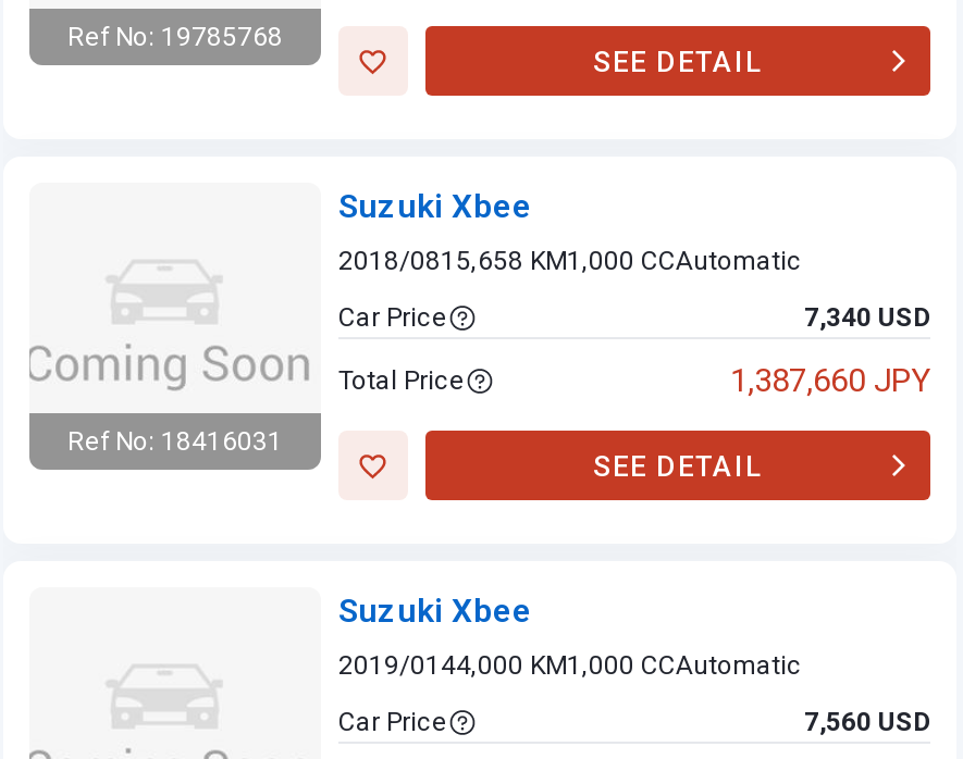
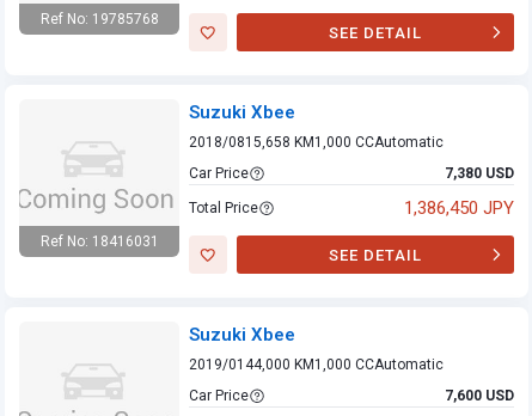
- 7,340 USD
+ 7,380 USD

- 1,387,660 JPY
+ 1,386,450 JPY

- 7,560 USD
+ 7,600 USD
